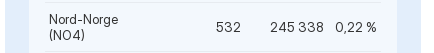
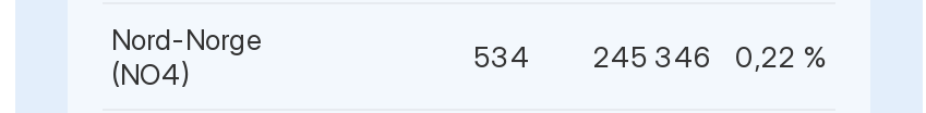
- 532
+ 534

- 245 338
+ 245 346
